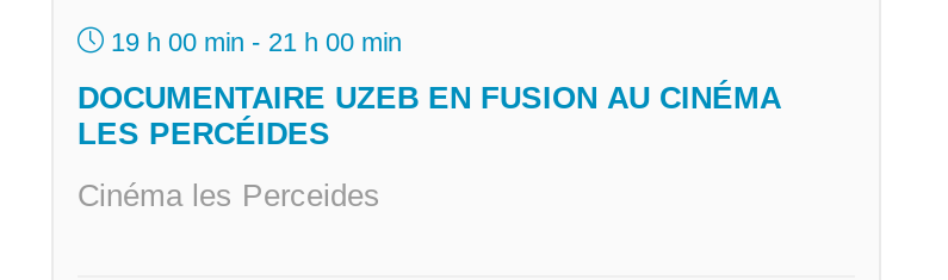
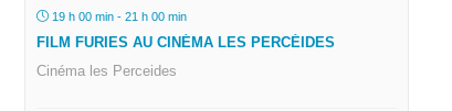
- DOCUMENTAIRE UZEB EN FUSION AU CINÉMA
- LES PERCÉIDES
+ FILM FURIES AU CINÉMA LES PERCÉIDES
